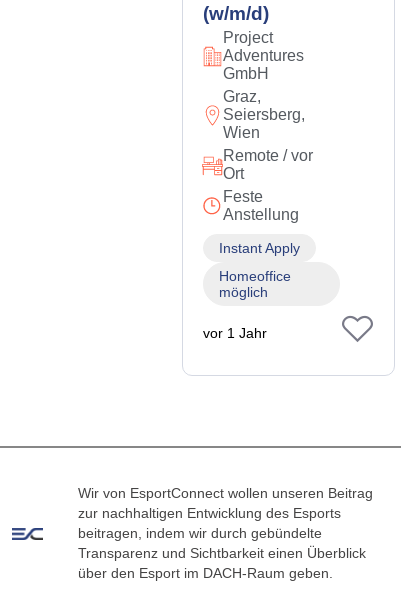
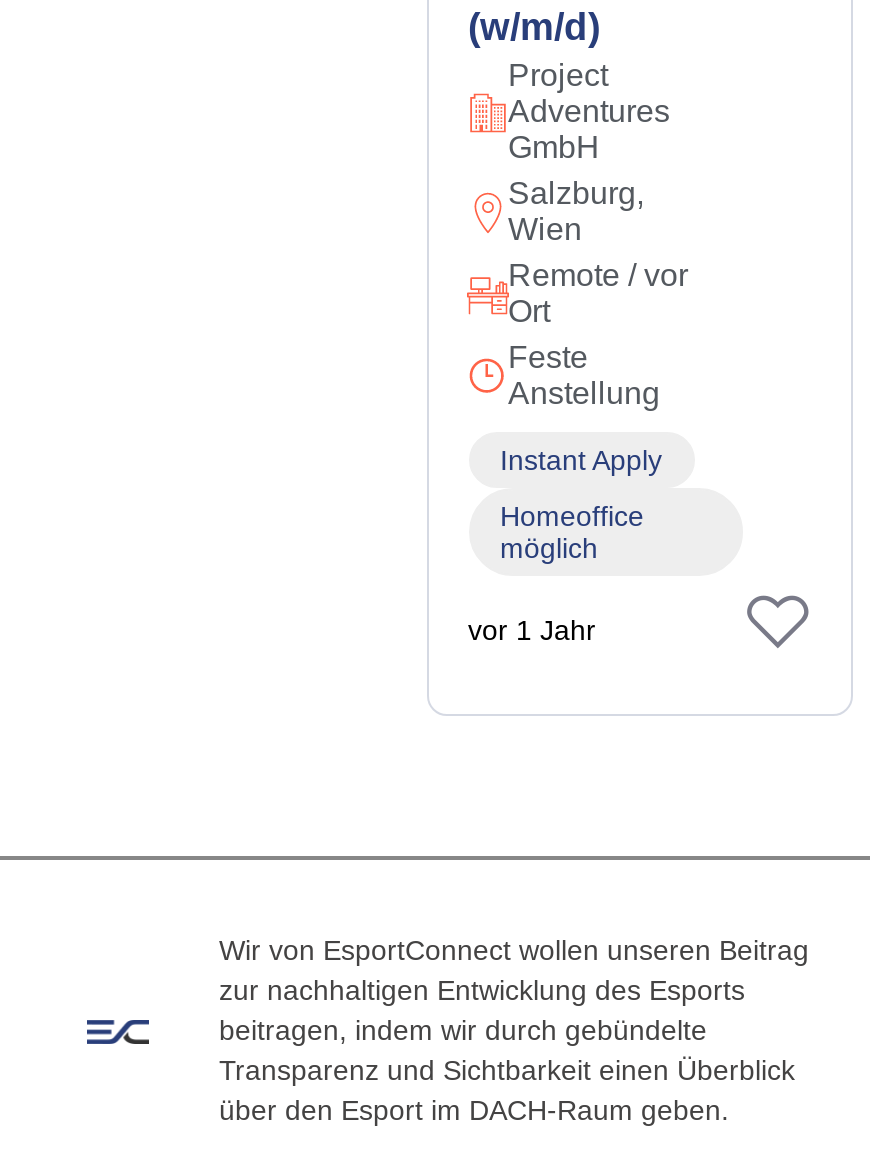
- Graz,
- Seiersberg,
+ Salzburg,
